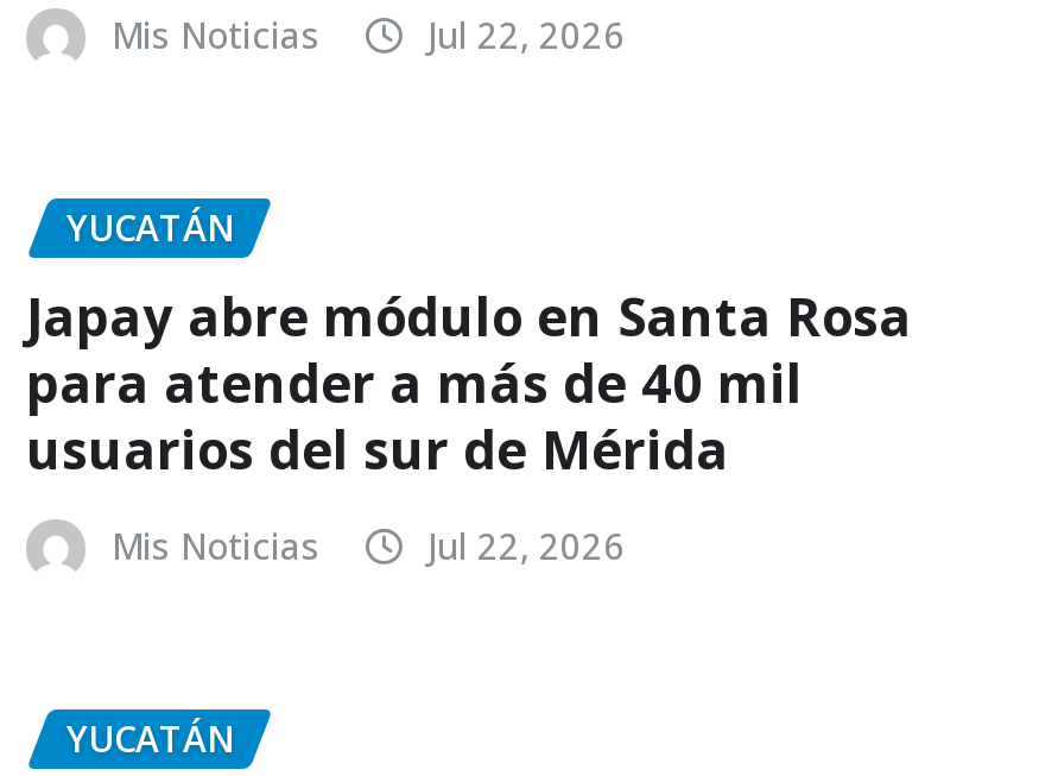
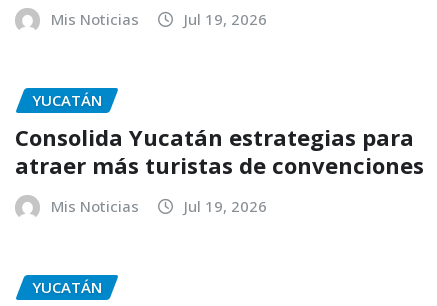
- Jul 22, 2026
+ Jul 19, 2026

- Japay abre módulo en Santa Rosa
- para atender a más de 40 mil
- usuarios del sur de Mérida
+ Consolida Yucatán estrategias para
+ atraer más turistas de convenciones

- Jul 22, 2026
+ Jul 19, 2026
